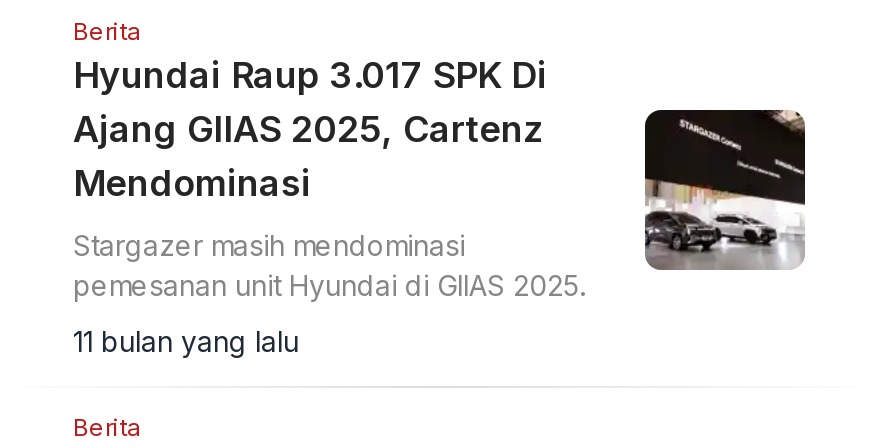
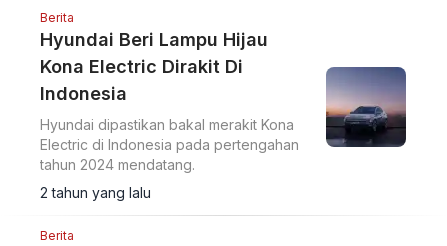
- Hyundai Raup 3.017 SPK Di
- Ajang GIIAS 2025, Cartenz
- Mendominasi
+ Hyundai Beri Lampu Hijau
+ Kona Electric Dirakit Di
+ Indonesia

- [image]
- Stargazer masih mendominasi
- pemesanan unit Hyundai di GIIAS 2025.
+ [image]
+ Hyundai dipastikan bakal merakit Kona
+ Electric di Indonesia pada pertengahan
+ tahun 2024 mendatang.

- 11 bulan yang lalu
+ 2 tahun yang lalu
